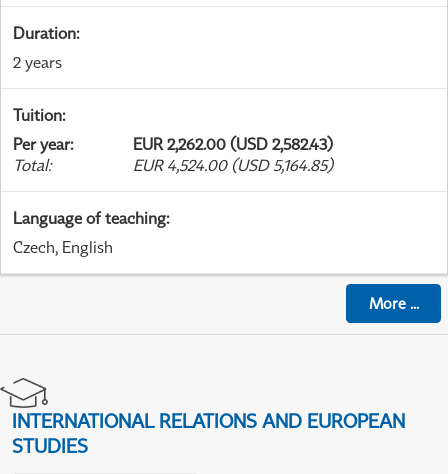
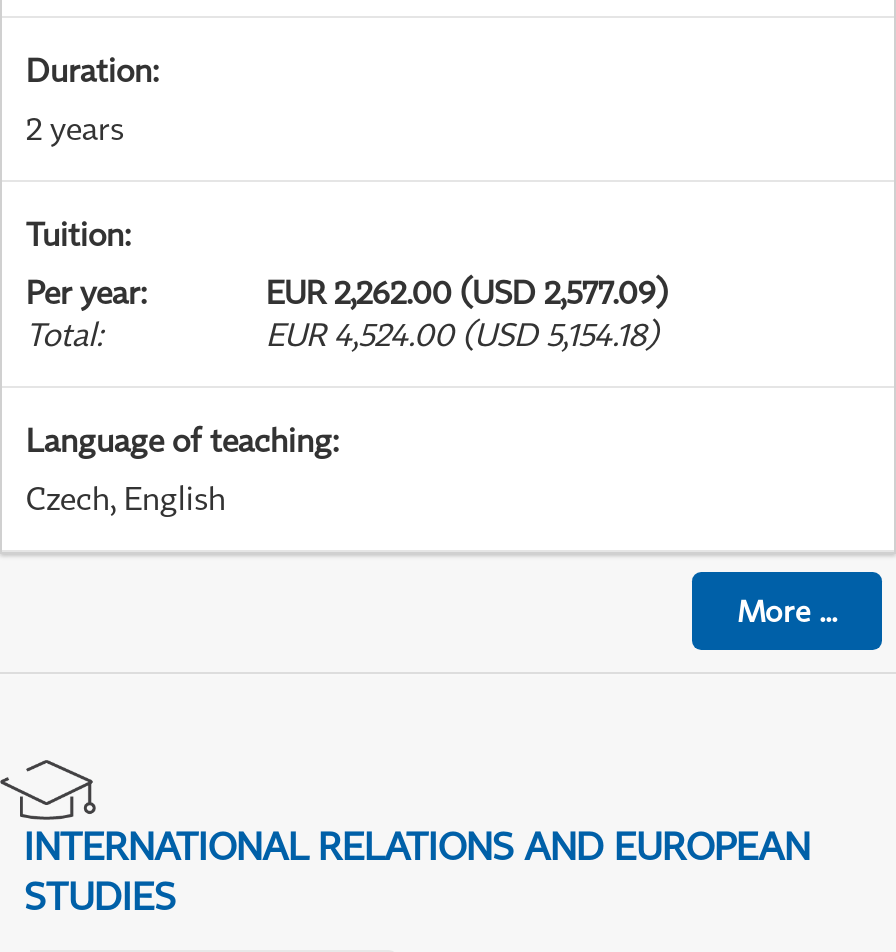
- EUR 2,262.00 (USD 2,582.43)
+ EUR 2,262.00 (USD 2,577.09)

- EUR 4,524.00 (USD 5,164.85)
+ EUR 4,524.00 (USD 5,154.18)
